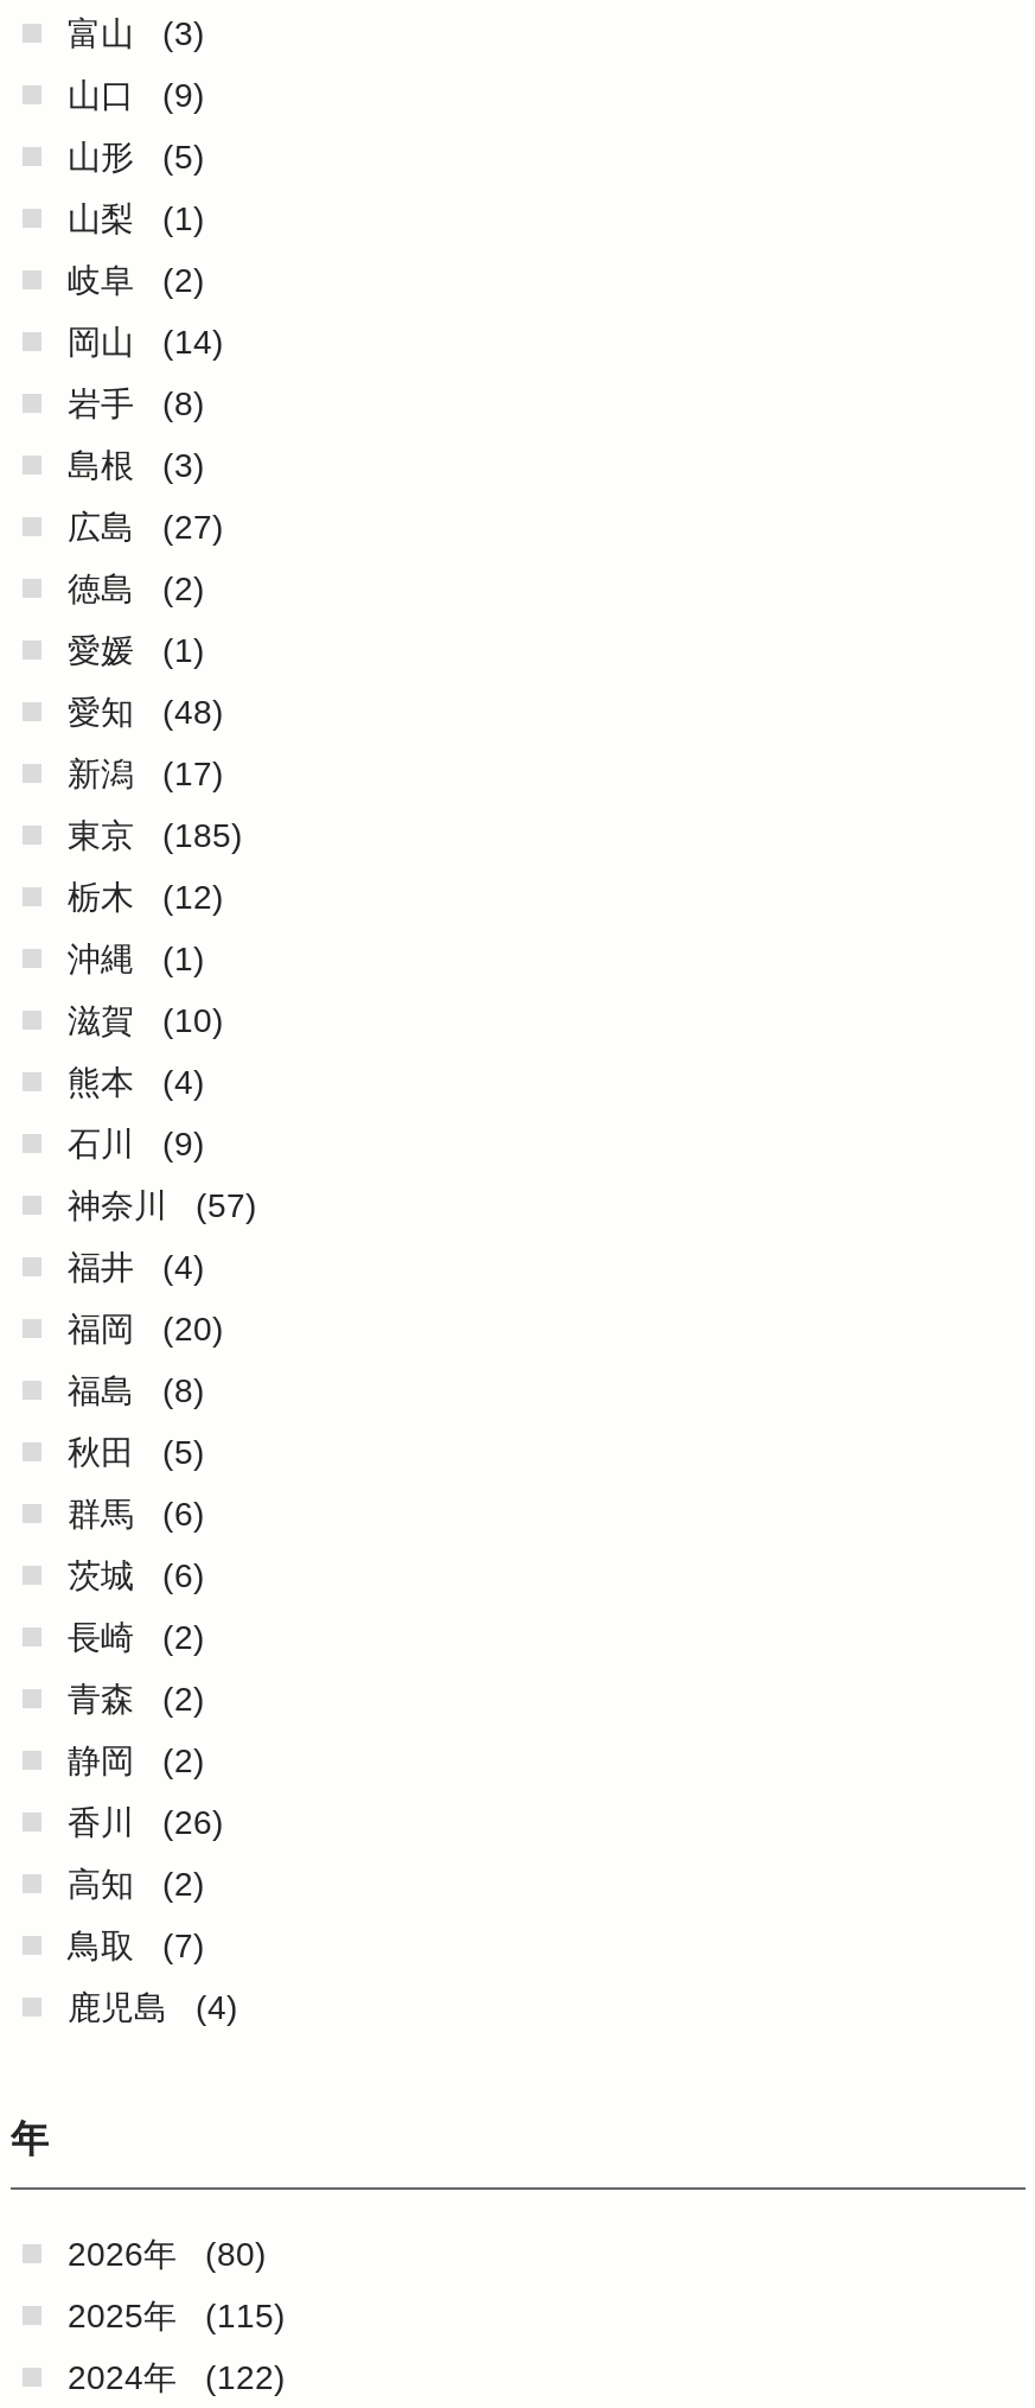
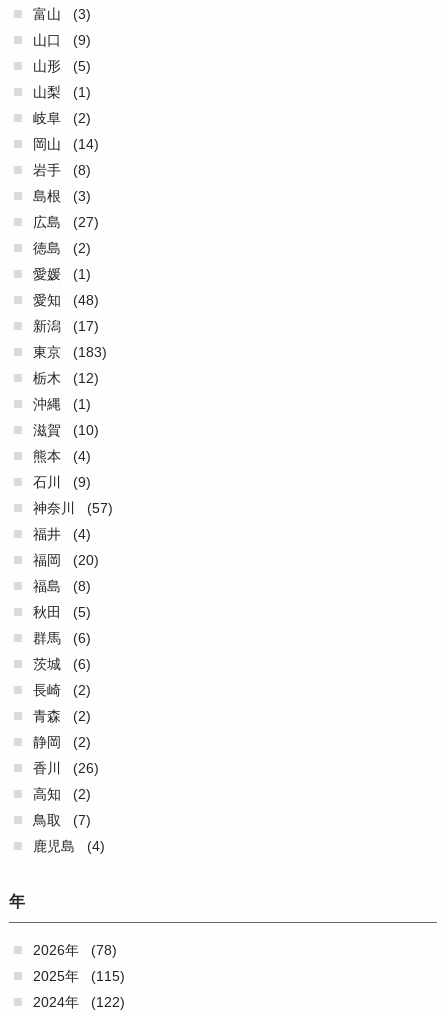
- 東京 (185)
+ 東京 (183)

- 2026年 (80)
+ 2026年 (78)
